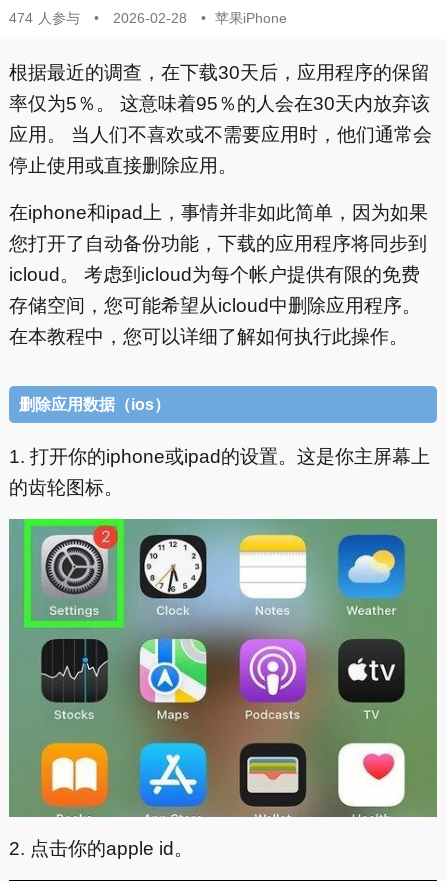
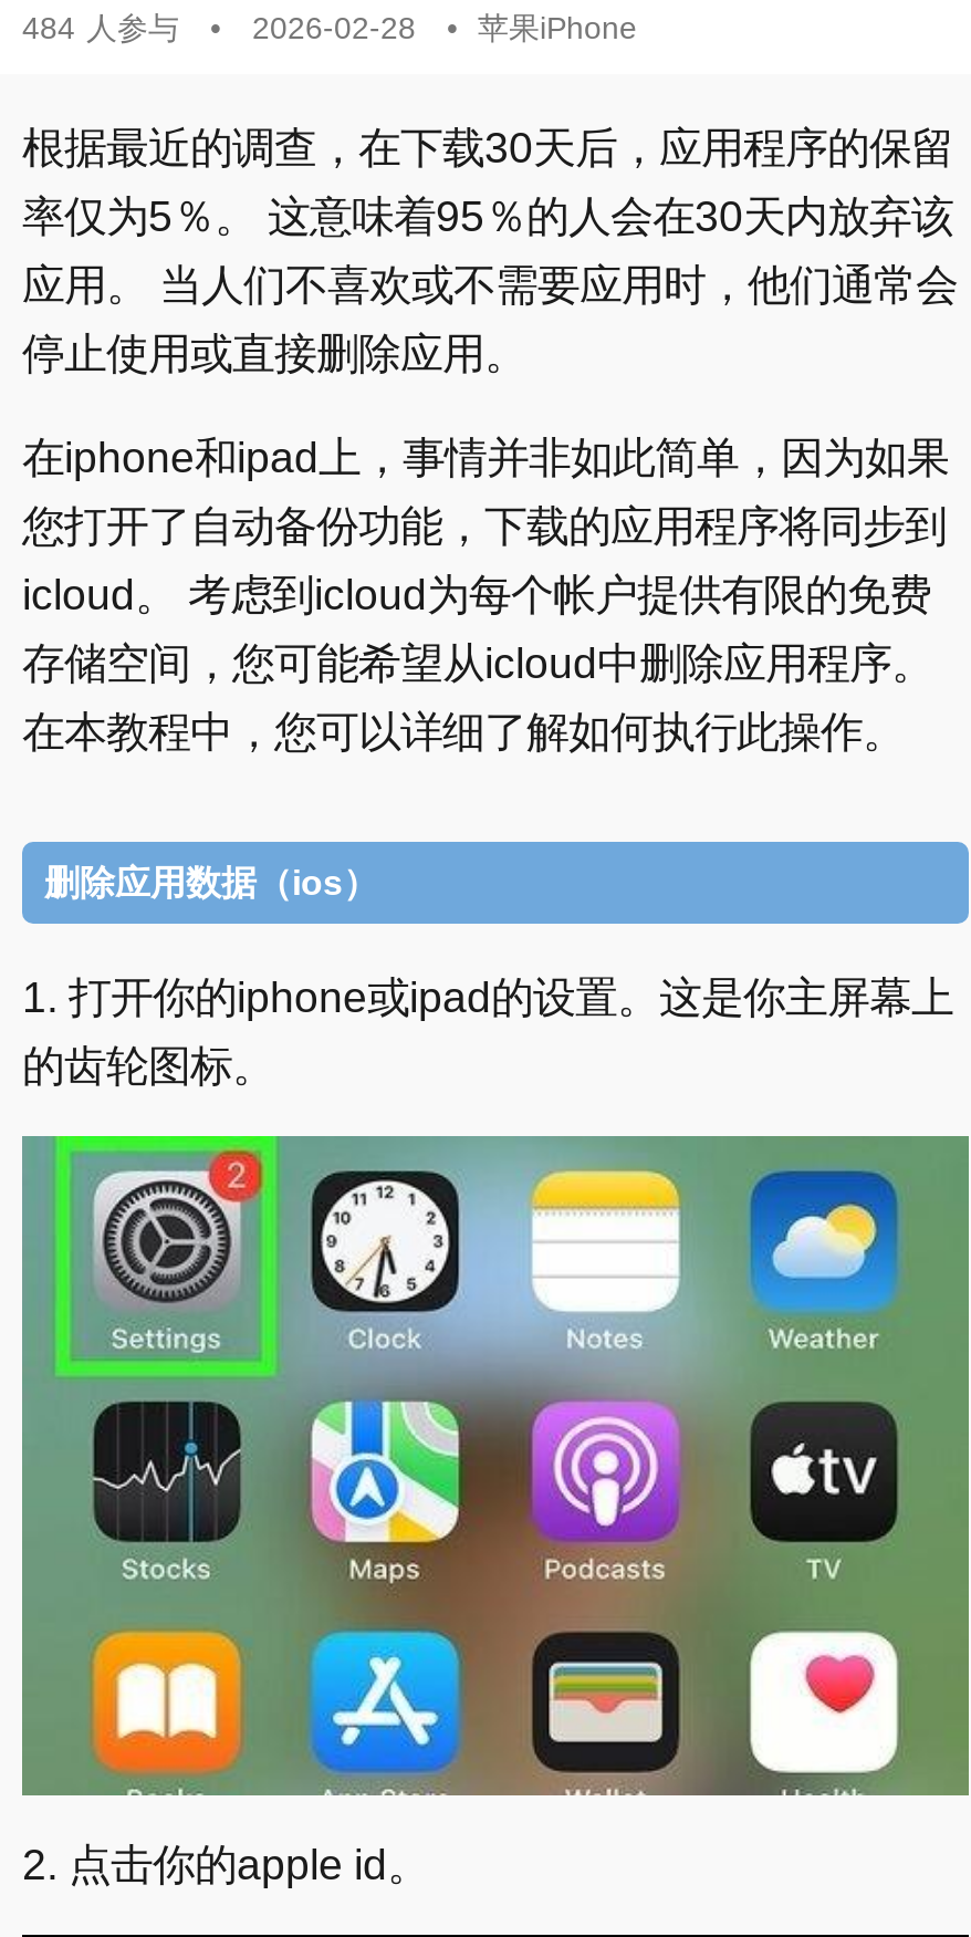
- 474 人参与
+ 484 人参与
